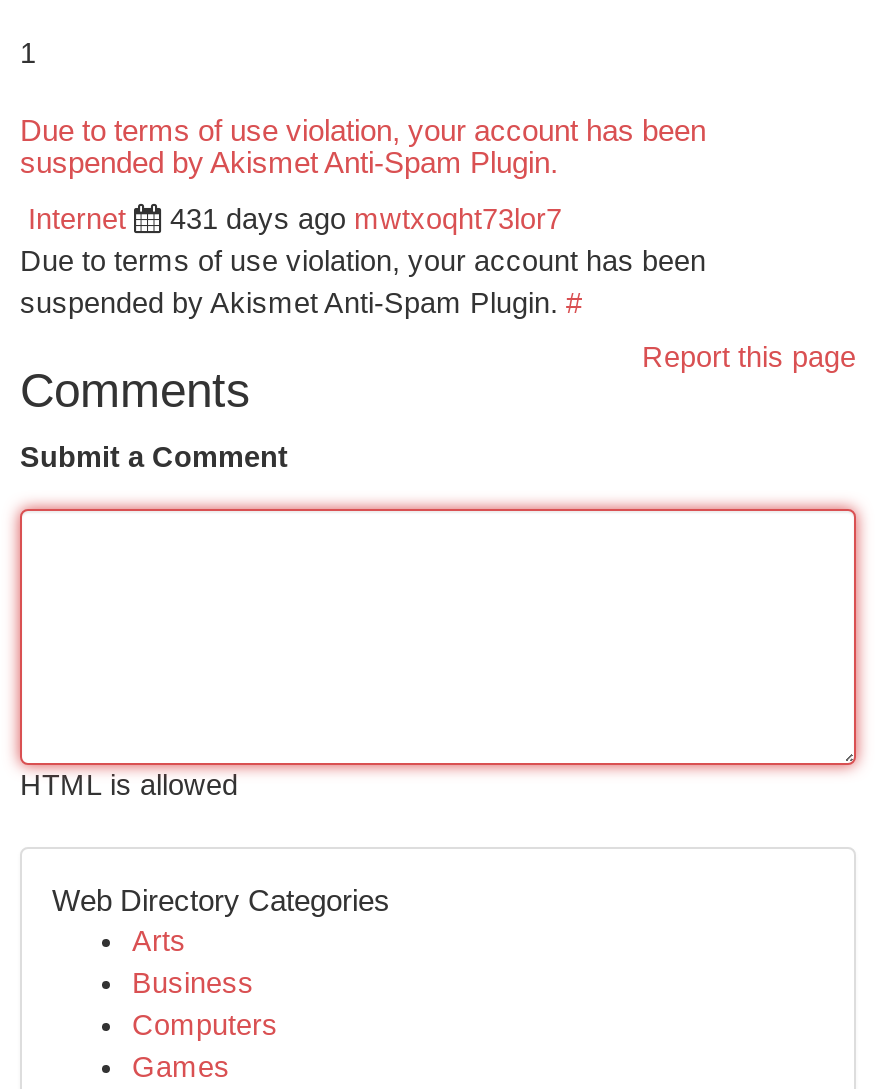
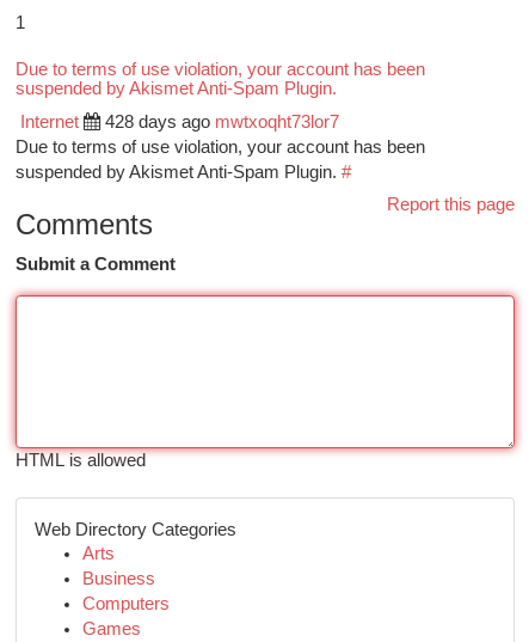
- 431 days ago mwtxoqht73lor7
+ 428 days ago mwtxoqht73lor7
